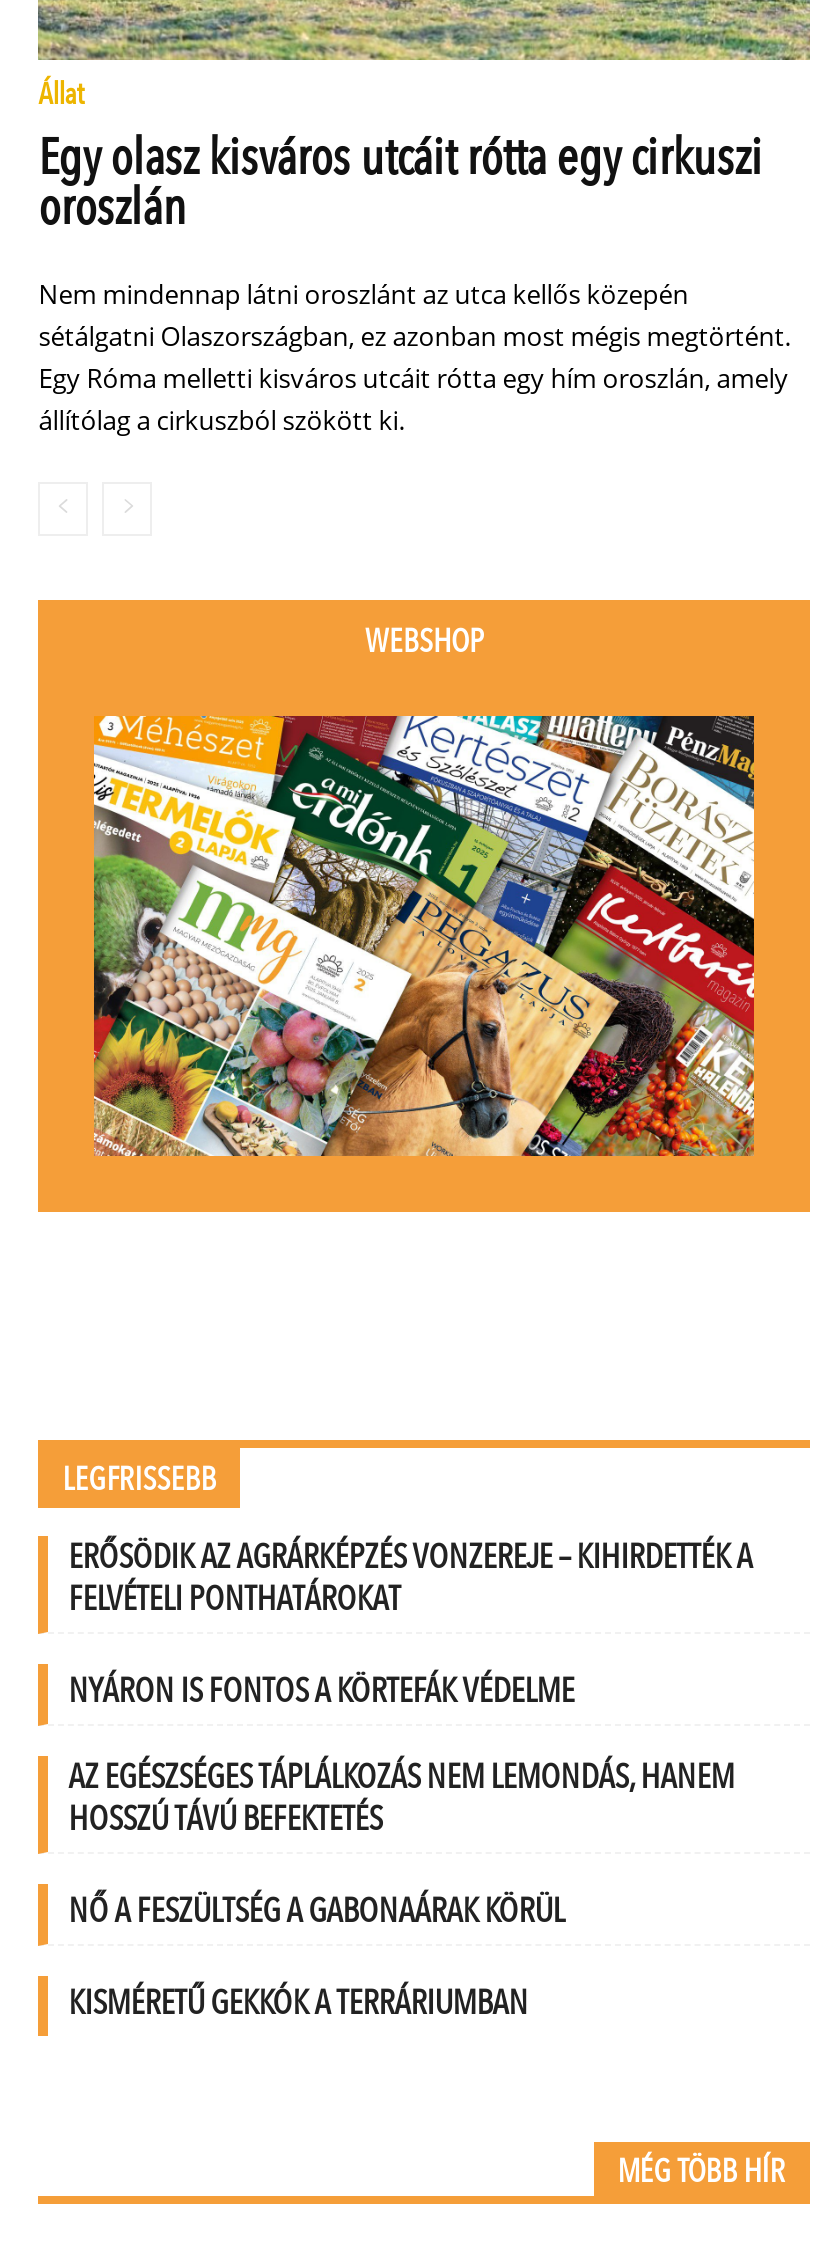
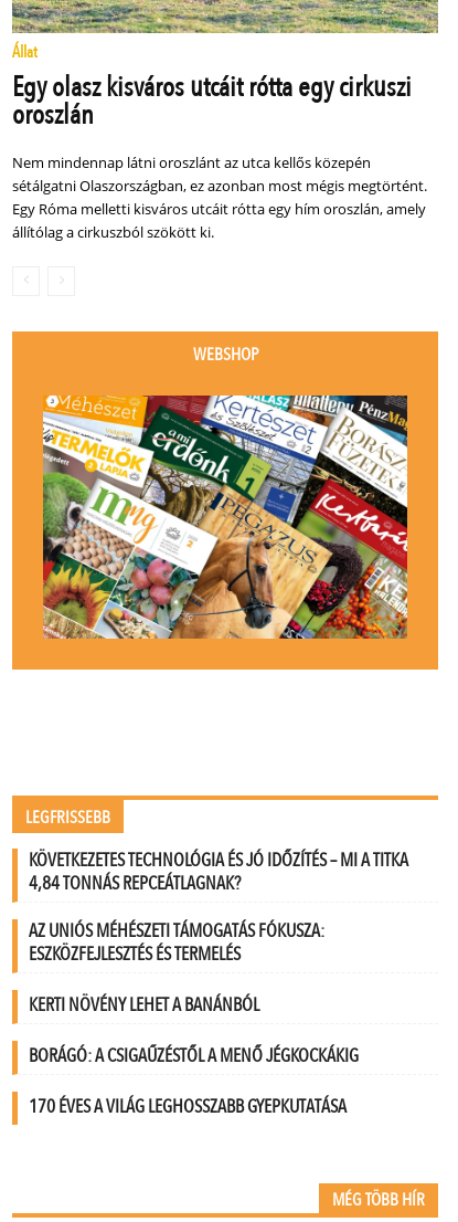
- ERŐSÖDIK AZ AGRÁRKÉPZÉS VONZEREJE – KIHIRDETTÉK A
- FELVÉTELI PONTHATÁROKAT
+ KÖVETKEZETES TECHNOLÓGIA ÉS JÓ IDŐZÍTÉS – MI A TITKA
+ 4,84 TONNÁS REPCEÁTLAGNAK?

- NYÁRON IS FONTOS A KÖRTEFÁK VÉDELME
+ AZ UNIÓS MÉHÉSZETI TÁMOGATÁS FÓKUSZA:
+ ESZKÖZFEJLESZTÉS ÉS TERMELÉS

- AZ EGÉSZSÉGES TÁPLÁLKOZÁS NEM LEMONDÁS, HANEM
- HOSSZÚ TÁVÚ BEFEKTETÉS
+ KERTI NÖVÉNY LEHET A BANÁNBÓL

- NŐ A FESZÜLTSÉG A GABONAÁRAK KÖRÜL
+ BORÁGÓ: A CSIGAŰZÉSTŐL A MENŐ JÉGKOCKÁKIG

- KISMÉRETŰ GEKKÓK A TERRÁRIUMBAN
+ 170 ÉVES A VILÁG LEGHOSSZABB GYEPKUTATÁSA
